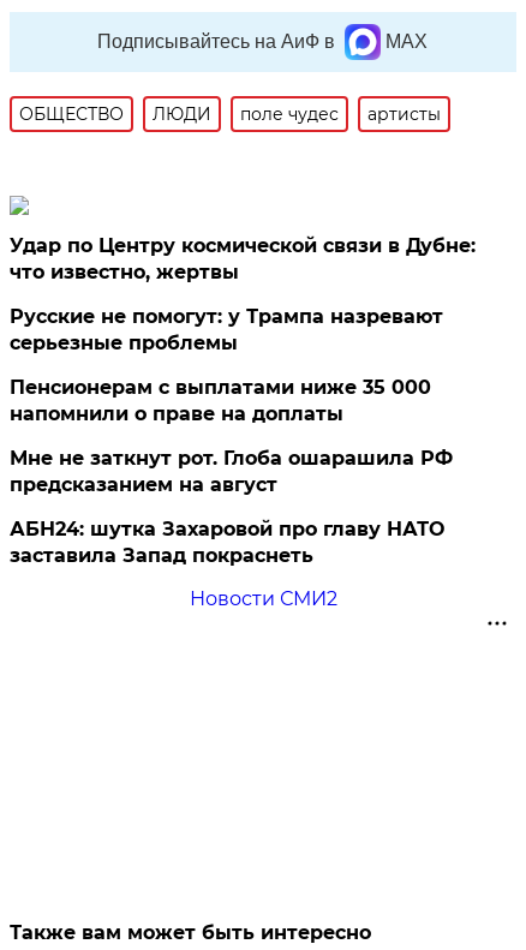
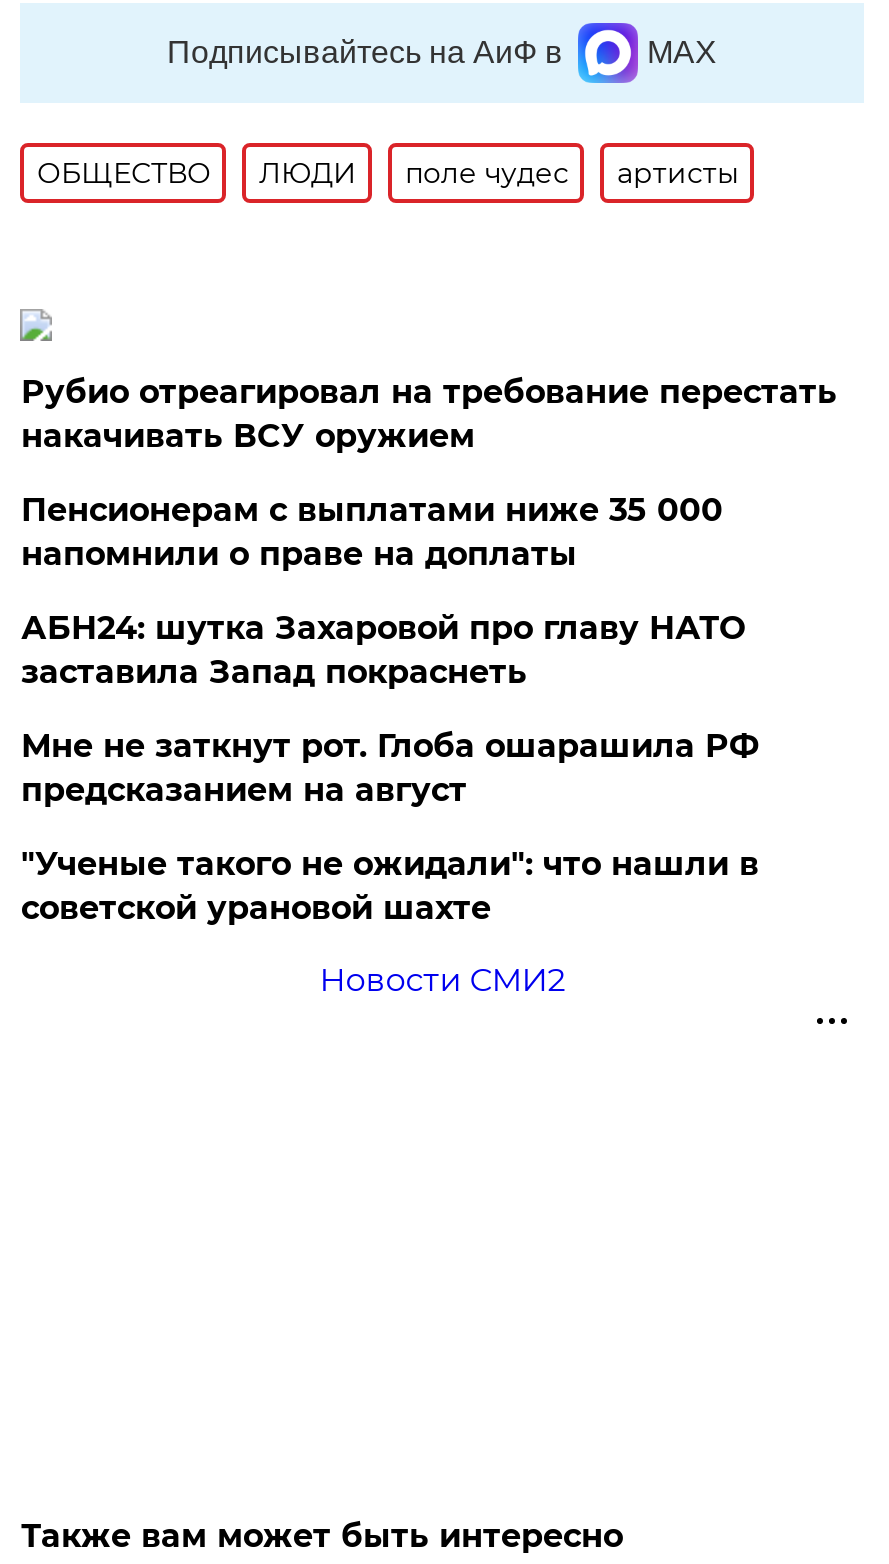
- Удар по Центру космической связи в Дубне:
- что известно, жертвы
- Русские не помогут: у Трампа назревают
- серьезные проблемы
+ Рубио отреагировал на требование перестать
+ накачивать ВСУ оружием

moved up: Пенсионерам с выплатами ниже 35 000 | напомнили о праве на доплаты

+ "Ученые такого не ожидали": что нашли в
+ советской урановой шахте

moved up: АБН24: шутка Захаровой про главу НАТО | заставила Запад покраснеть
